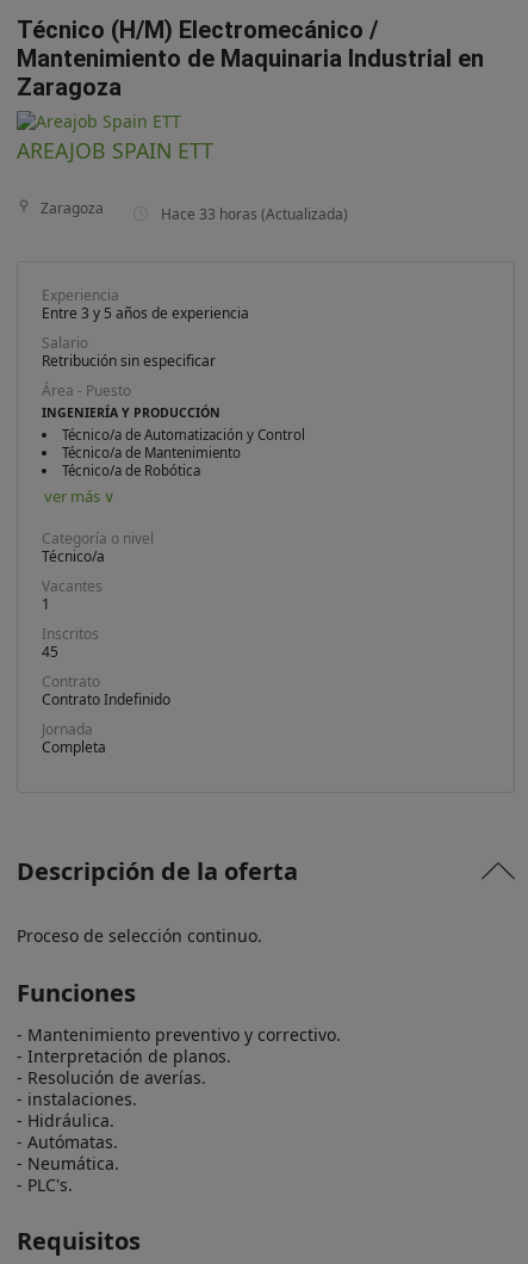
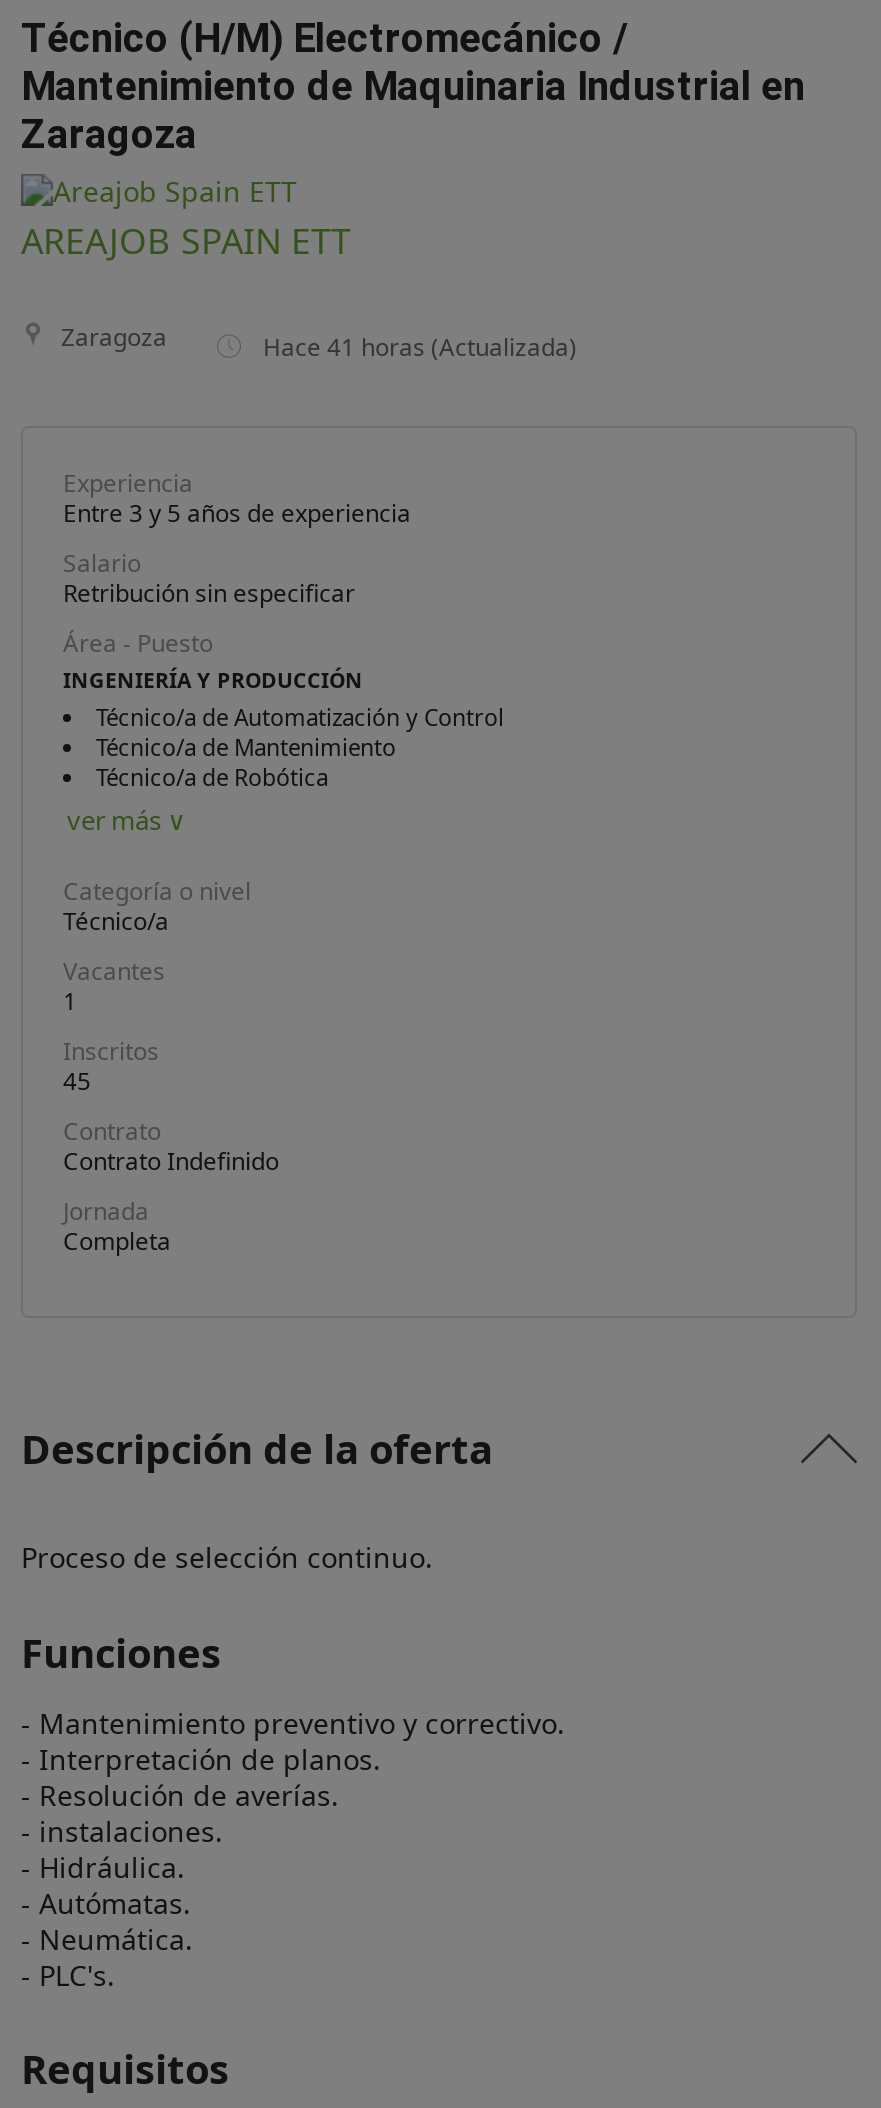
- Hace 33 horas (Actualizada)
+ Hace 41 horas (Actualizada)
